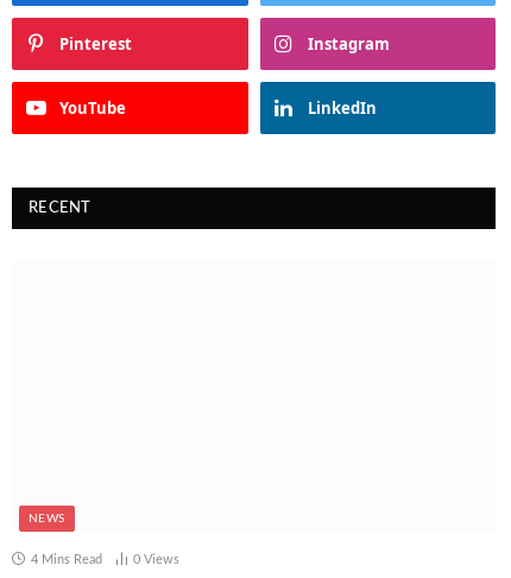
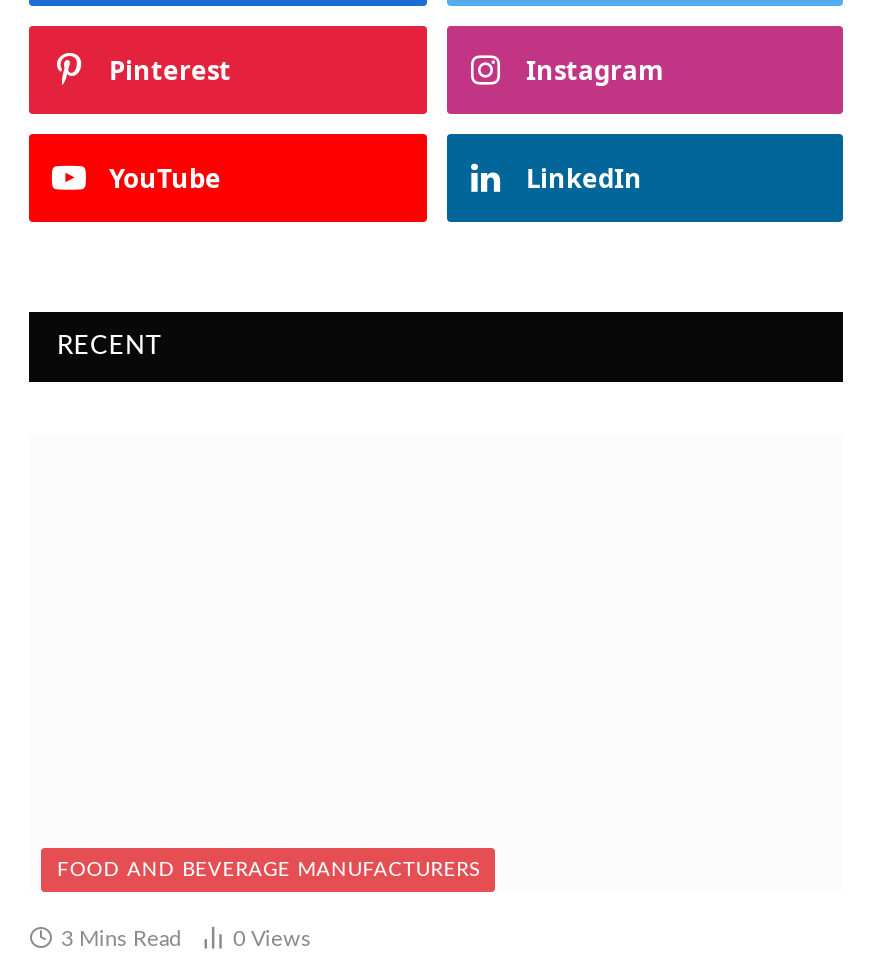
- NEWS
+ FOOD AND BEVERAGE MANUFACTURERS

- 4 Mins Read
+ 3 Mins Read
